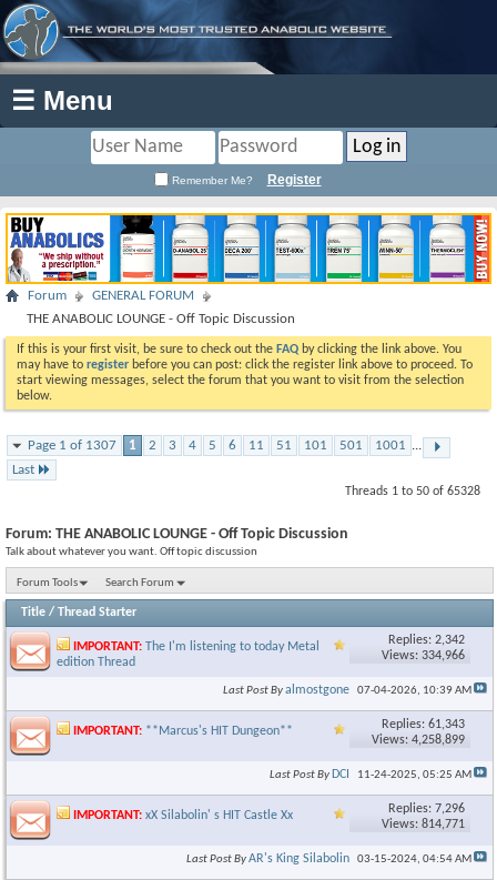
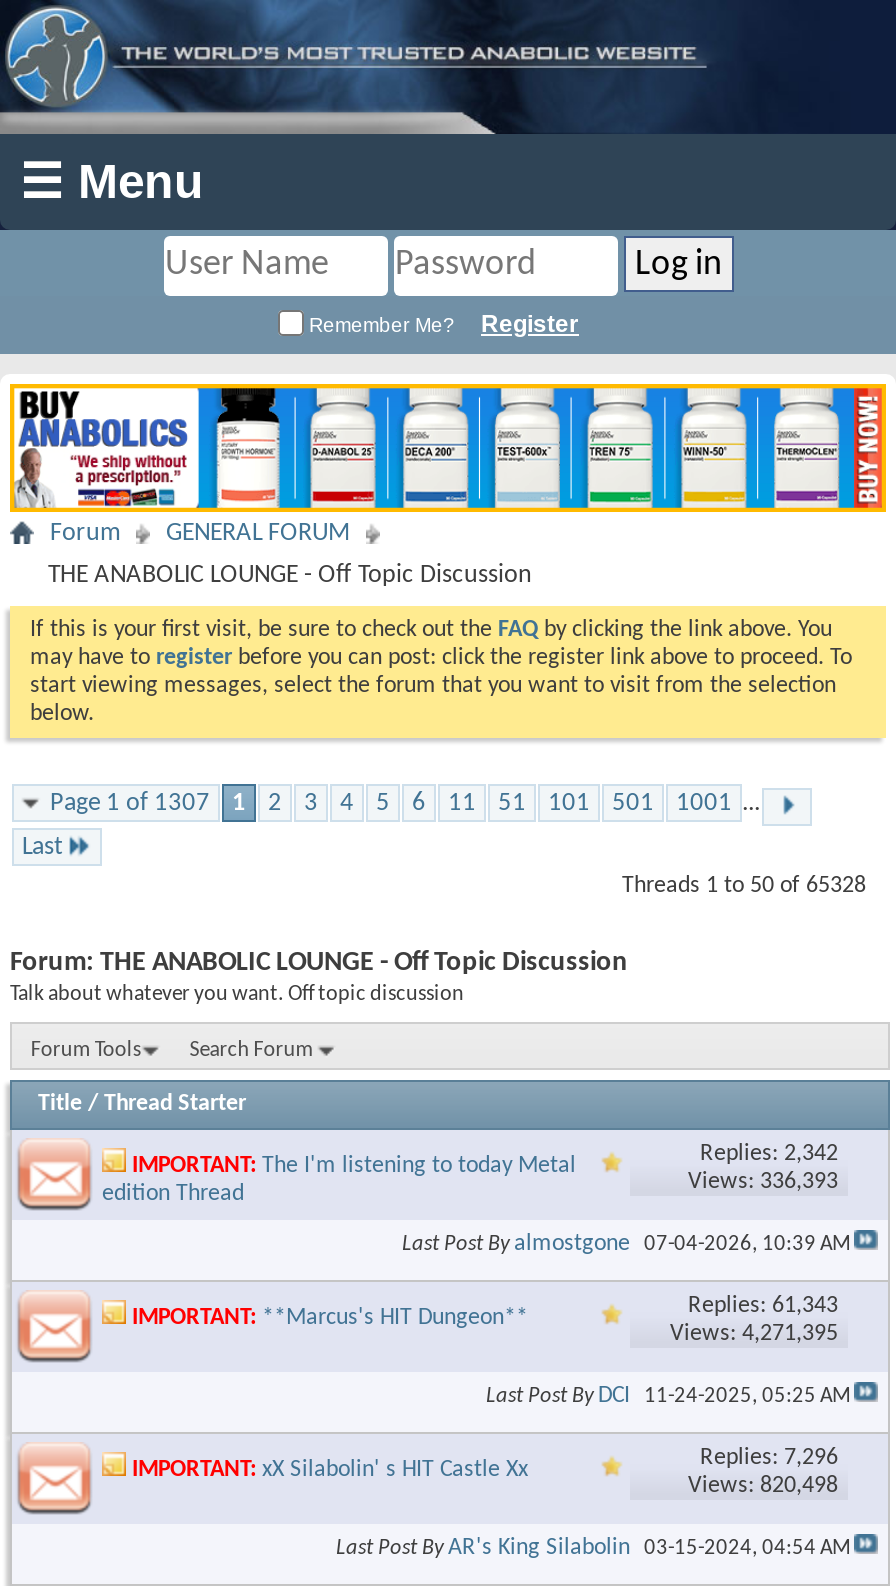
- Views: 334,966
+ Views: 336,393

- Views: 4,258,899
+ Views: 4,271,395

- Views: 814,771
+ Views: 820,498
